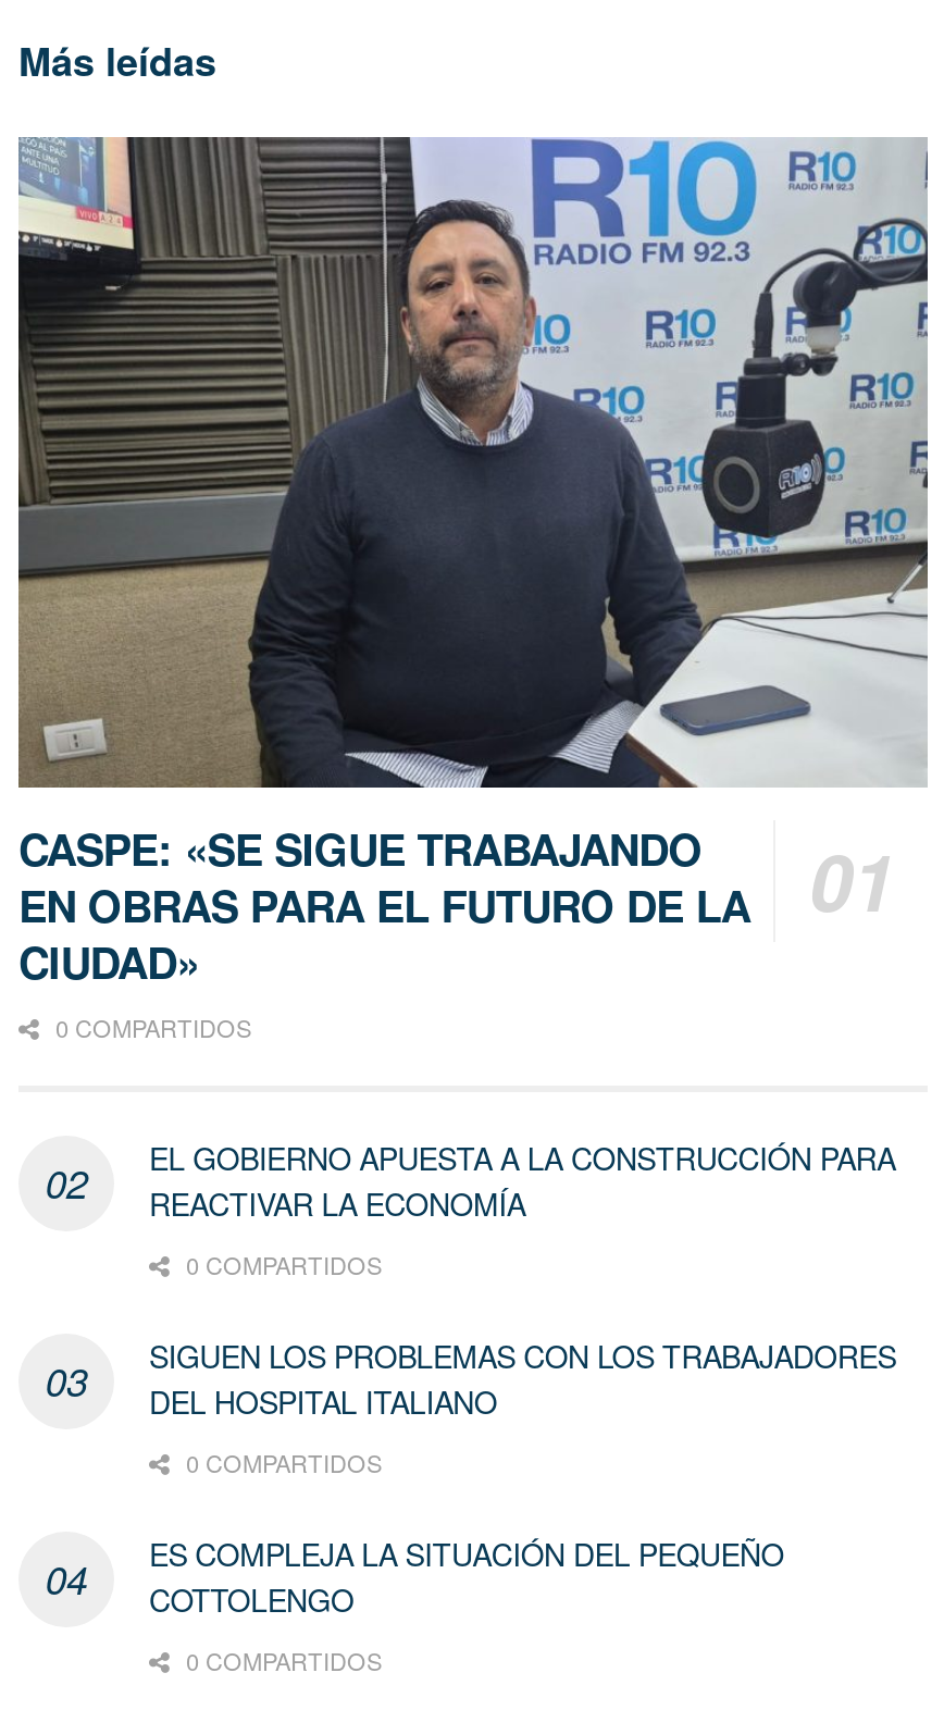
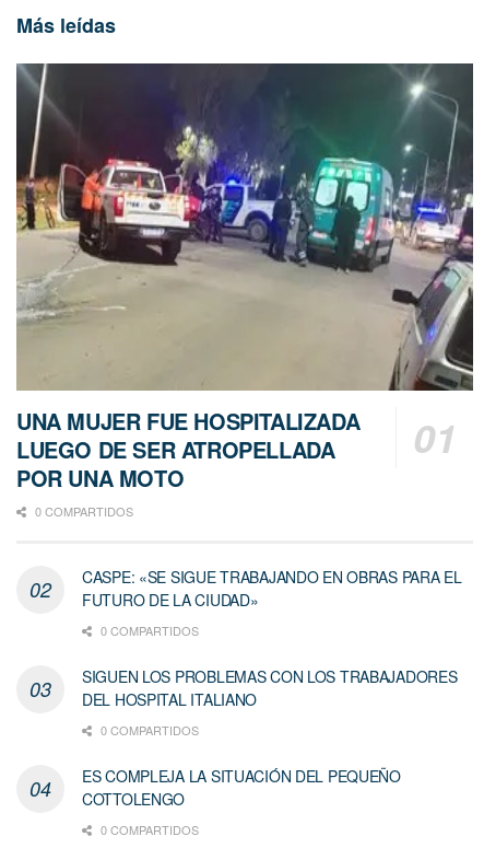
- [image]
- CASPE: «SE SIGUE TRABAJANDO
- EN OBRAS PARA EL FUTURO DE LA
- CIUDAD»
+ [image]
+ UNA MUJER FUE HOSPITALIZADA
+ LUEGO DE SER ATROPELLADA
+ POR UNA MOTO

- EL GOBIERNO APUESTA A LA CONSTRUCCIÓN PARA
- REACTIVAR LA ECONOMÍA
+ CASPE: «SE SIGUE TRABAJANDO EN OBRAS PARA EL
+ FUTURO DE LA CIUDAD»
